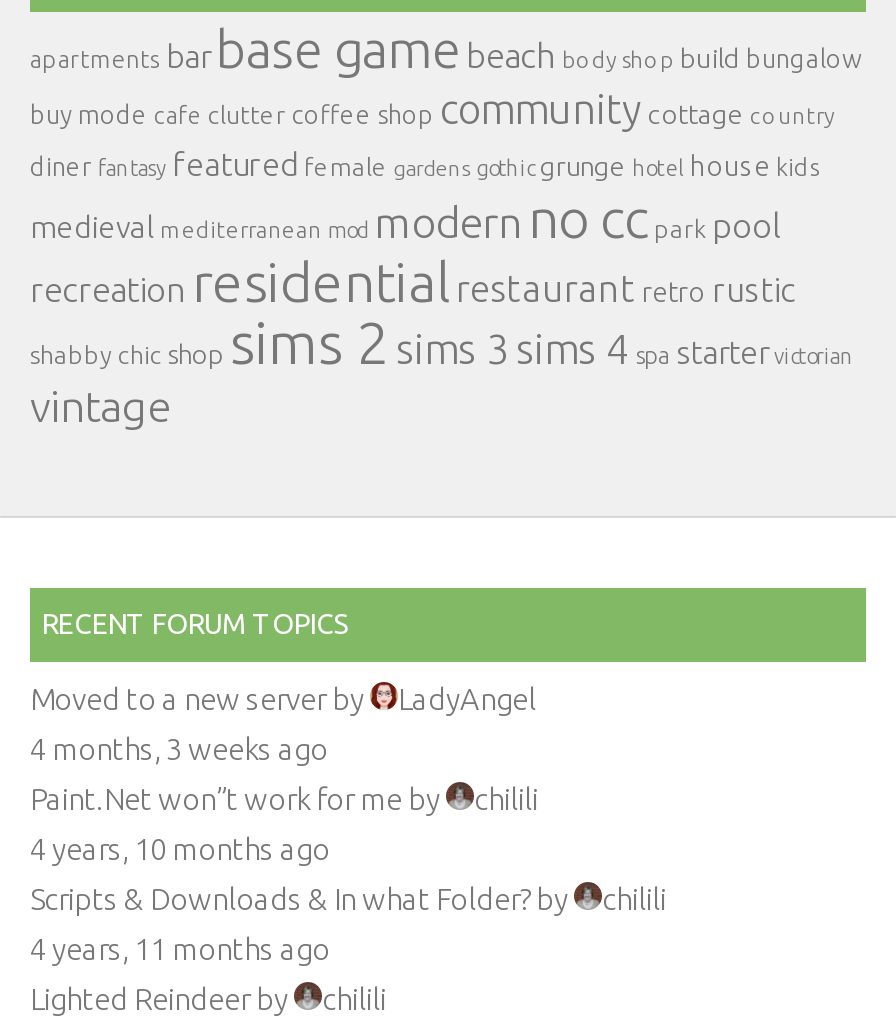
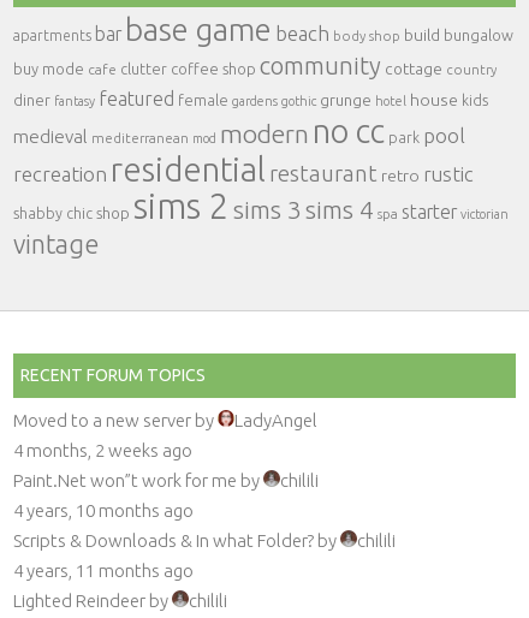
- 4 months, 3 weeks ago
+ 4 months, 2 weeks ago
